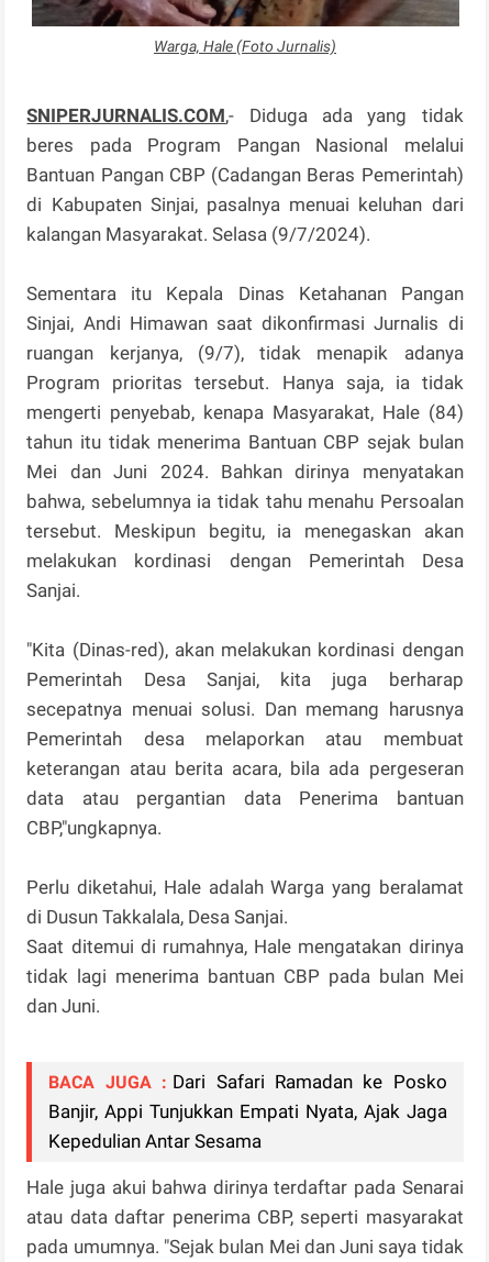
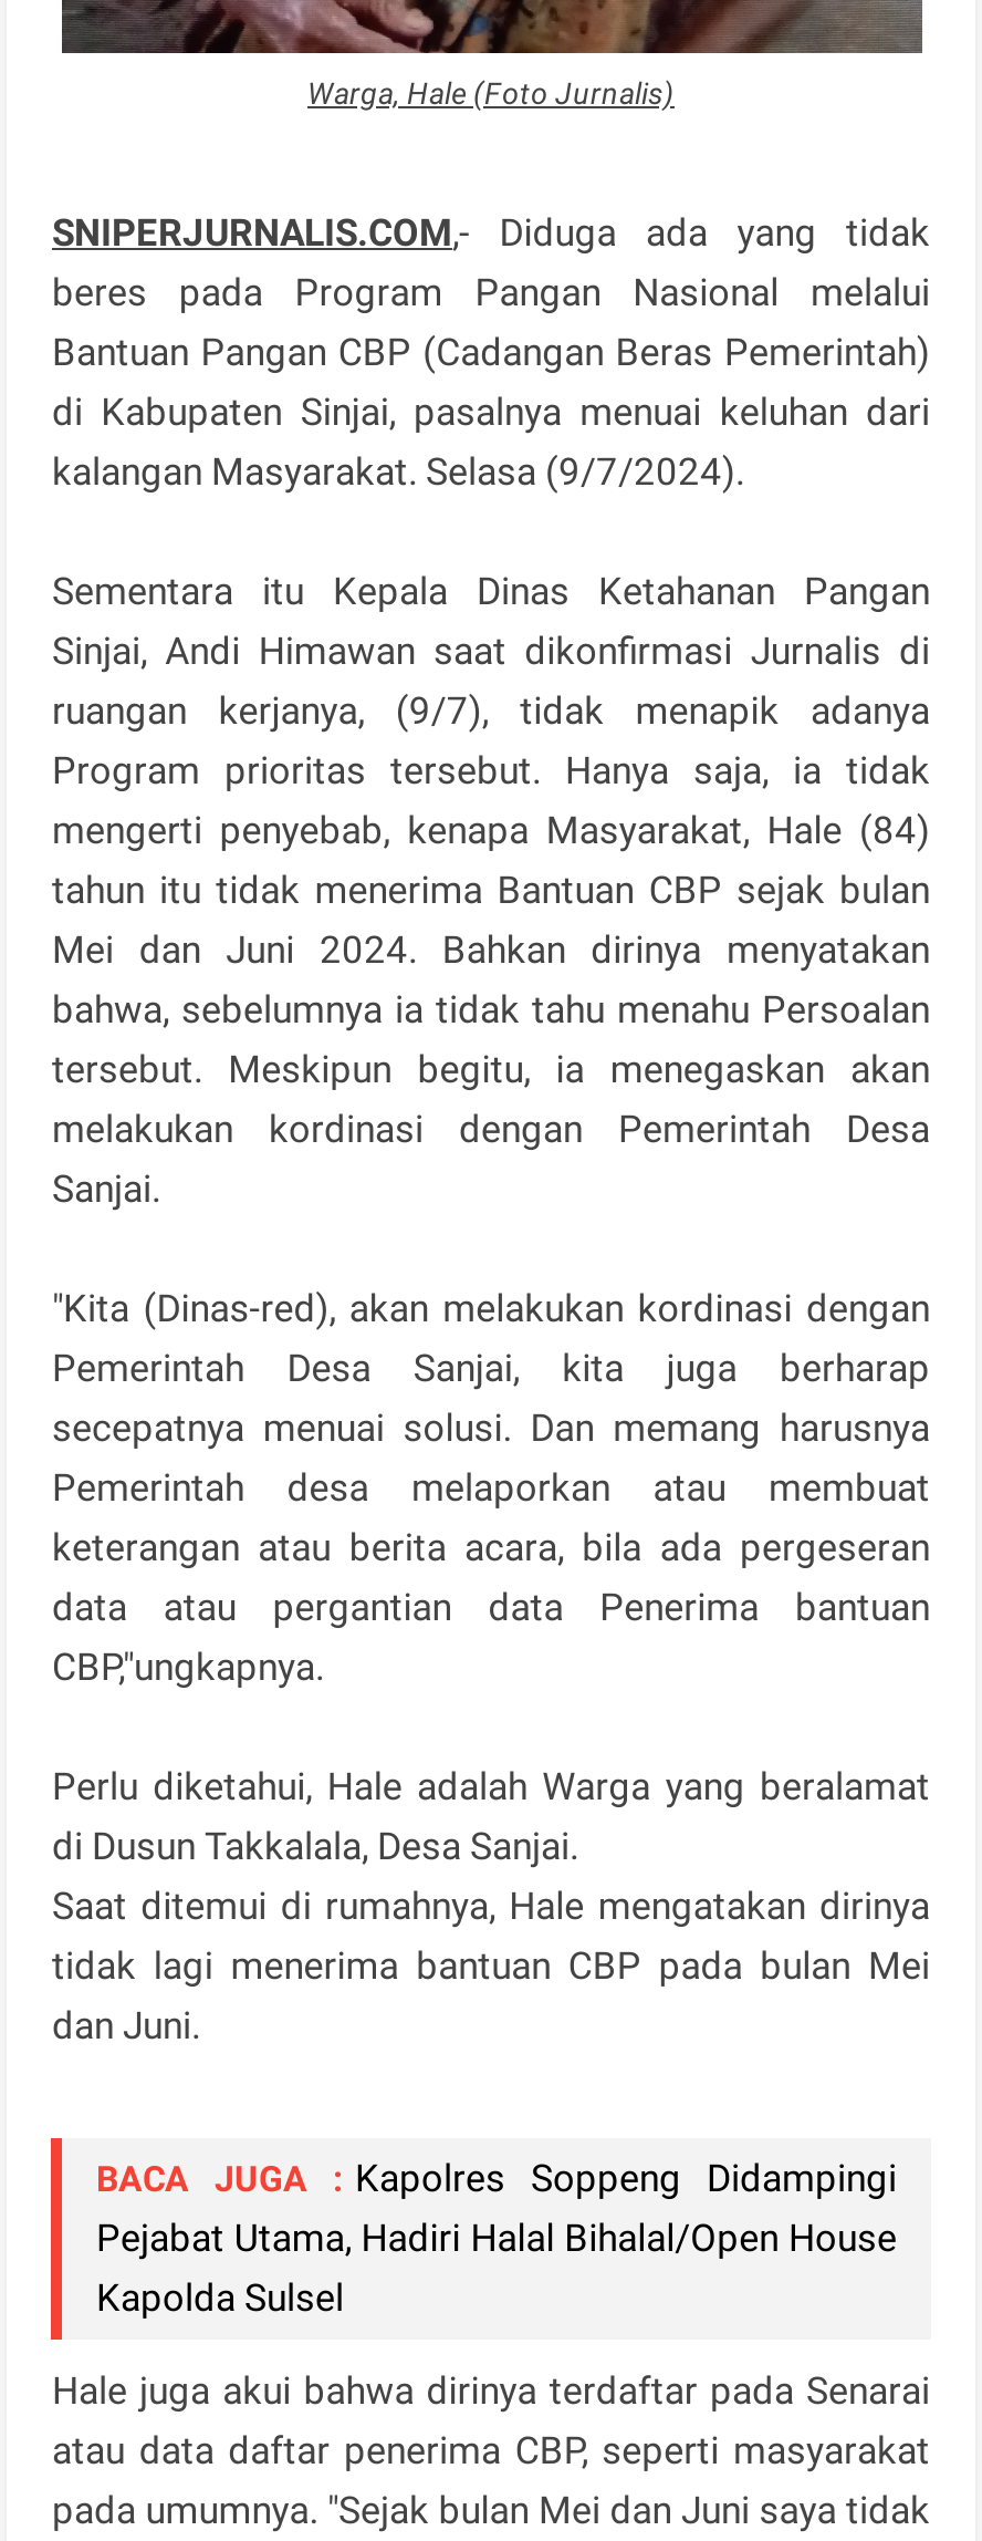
- BACA JUGA : Dari Safari Ramadan ke Posko
- Banjir, Appi Tunjukkan Empati Nyata, Ajak Jaga
- Kepedulian Antar Sesama
+ BACA JUGA : Kapolres Soppeng Didampingi
+ Pejabat Utama, Hadiri Halal Bihalal/Open House
+ Kapolda Sulsel
